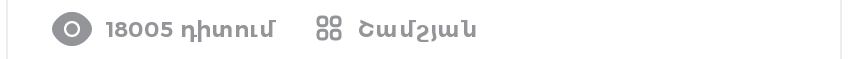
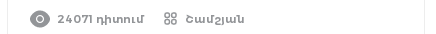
- 18005 դիտում
+ 24071 դիտում
